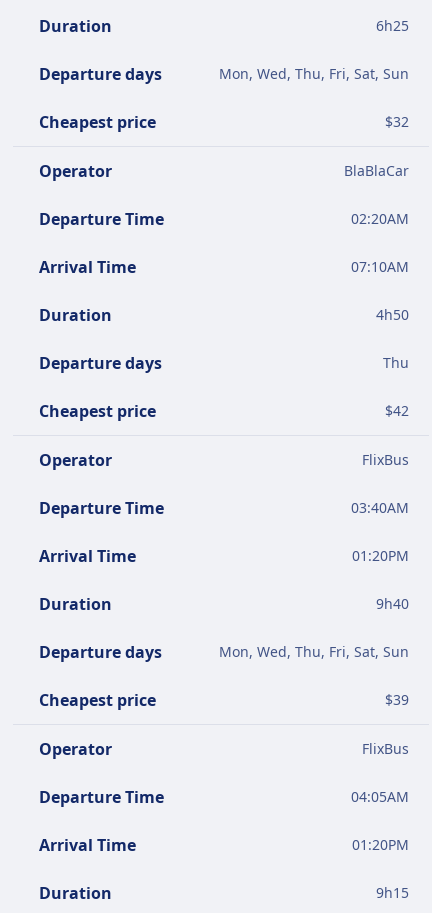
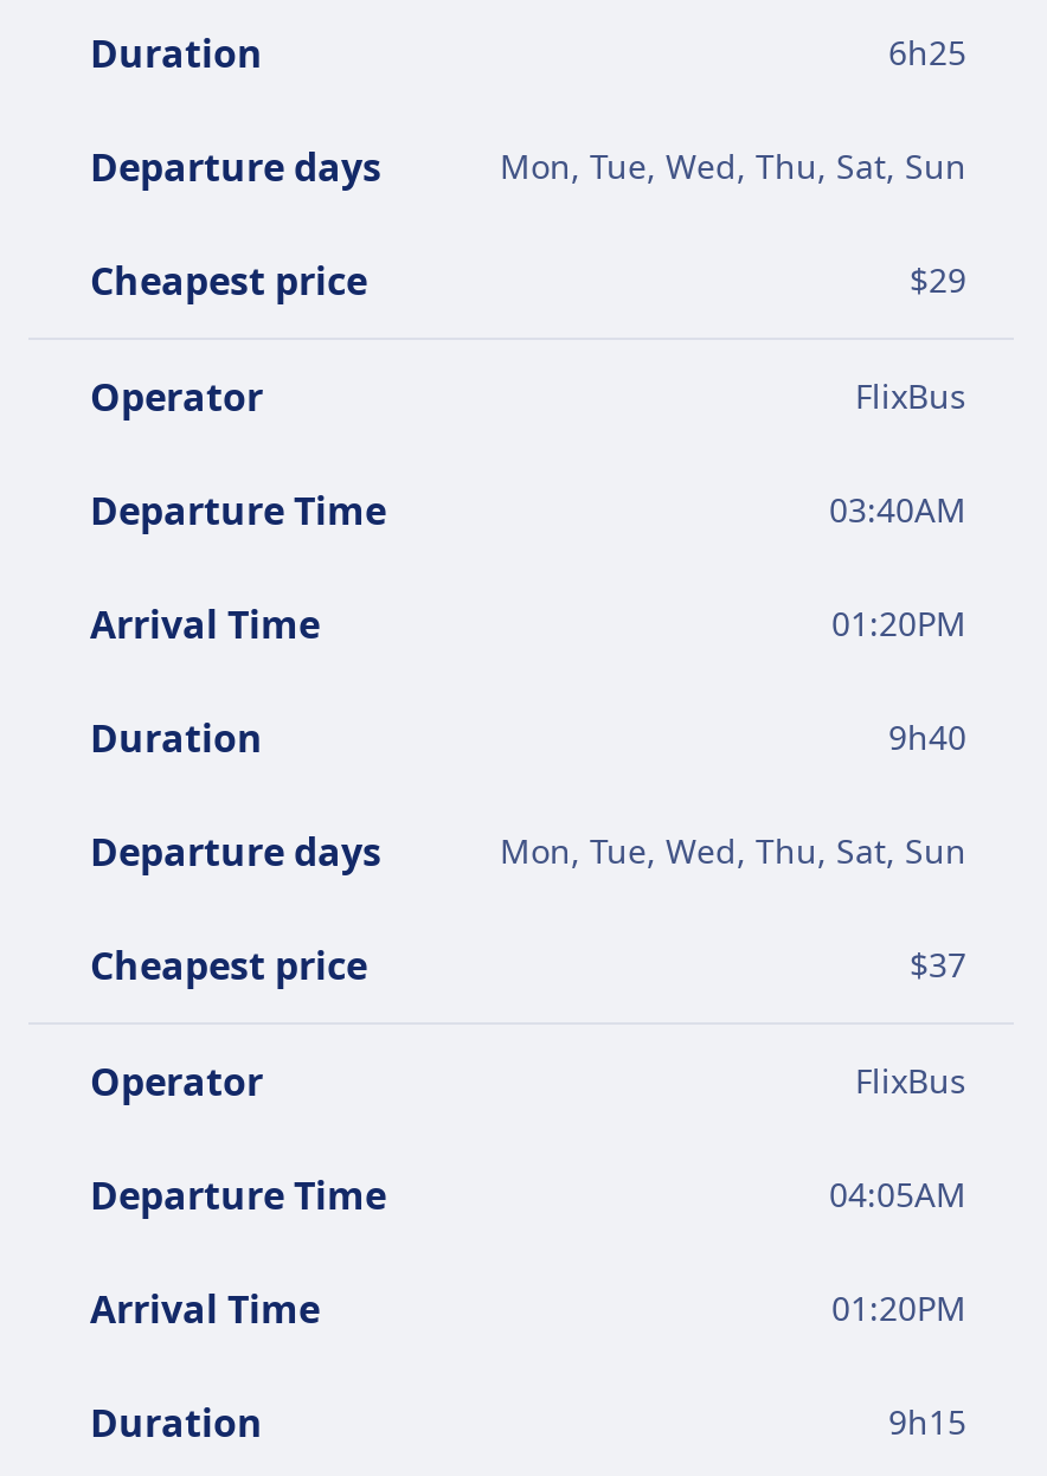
- Mon, Wed, Thu, Fri, Sat, Sun
+ Mon, Tue, Wed, Thu, Sat, Sun

- $32
- Operator
- BlaBlaCar
- Departure Time
- 02:20AM
- Arrival Time
- 07:10AM
- Duration
- 4h50
- Departure days
- Thu
- Cheapest price
- $42
+ $29

- Mon, Wed, Thu, Fri, Sat, Sun
+ Mon, Tue, Wed, Thu, Sat, Sun

- $39
+ $37
